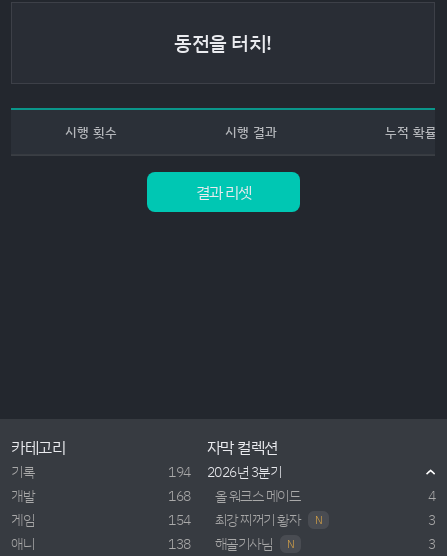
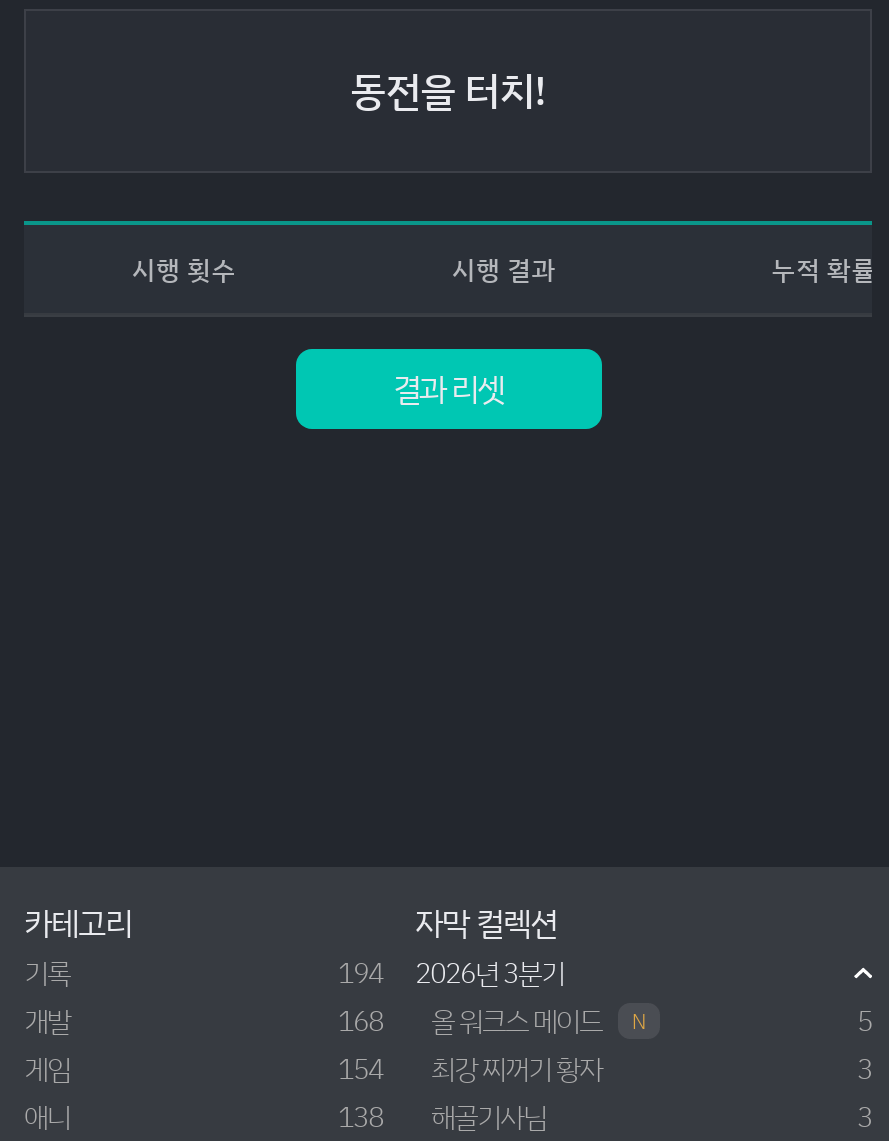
- 4
+ N
+ 5

- N

- N
